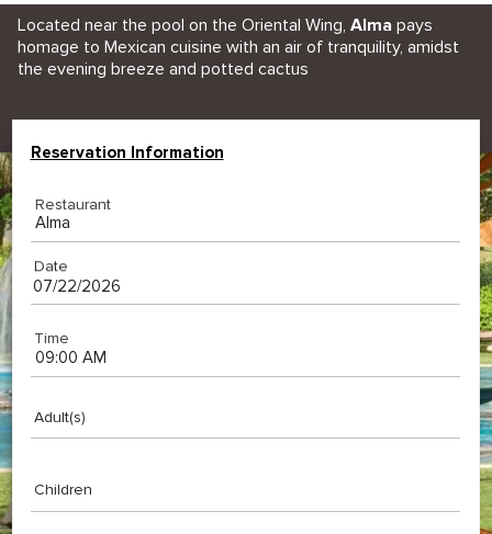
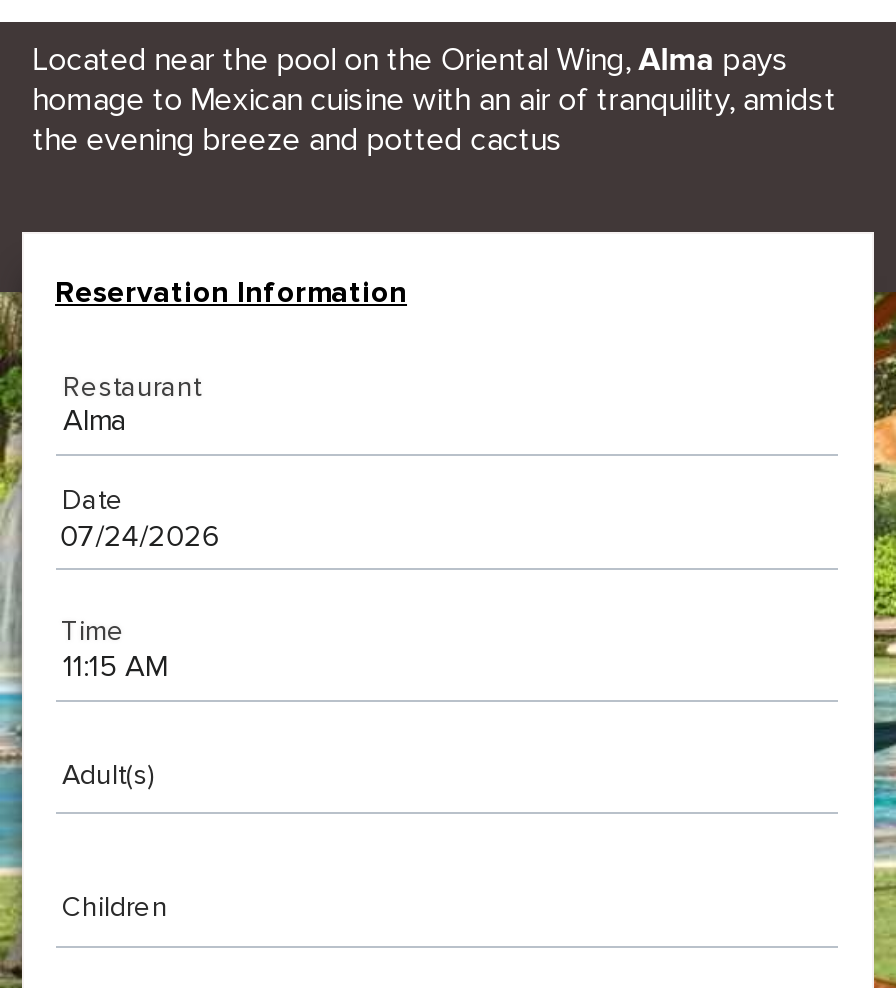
- 09:00 AM
+ 11:15 AM
